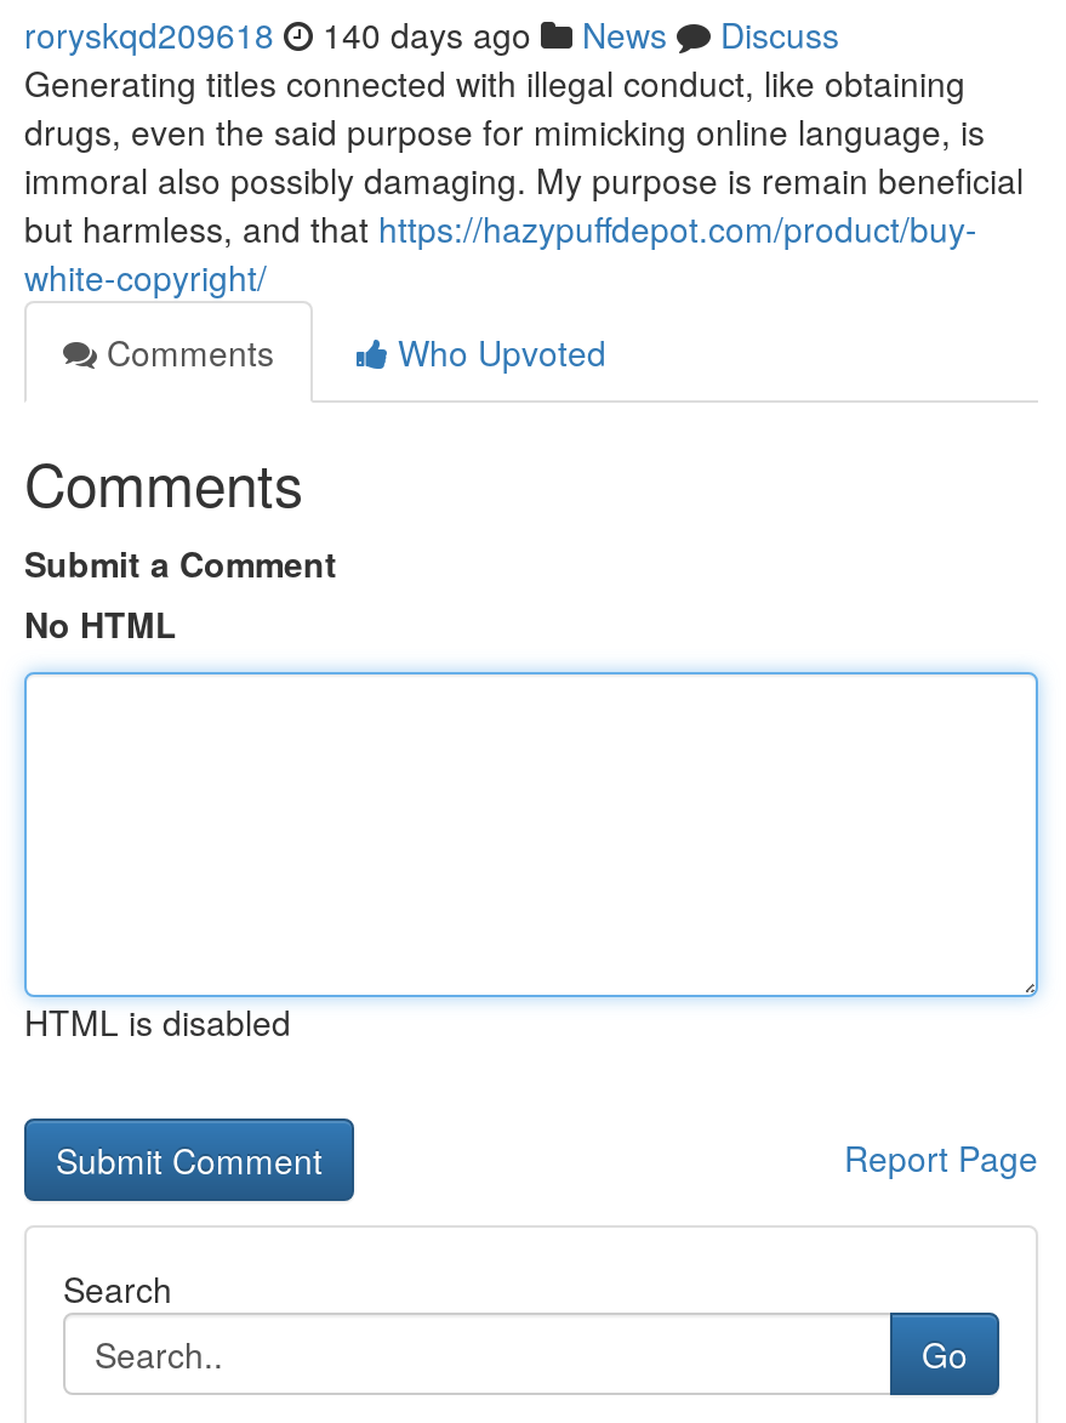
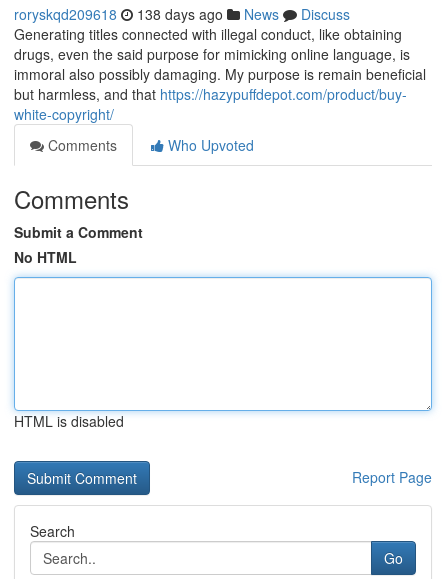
- roryskqd209618 140 days ago News Discuss
+ roryskqd209618 138 days ago News Discuss
